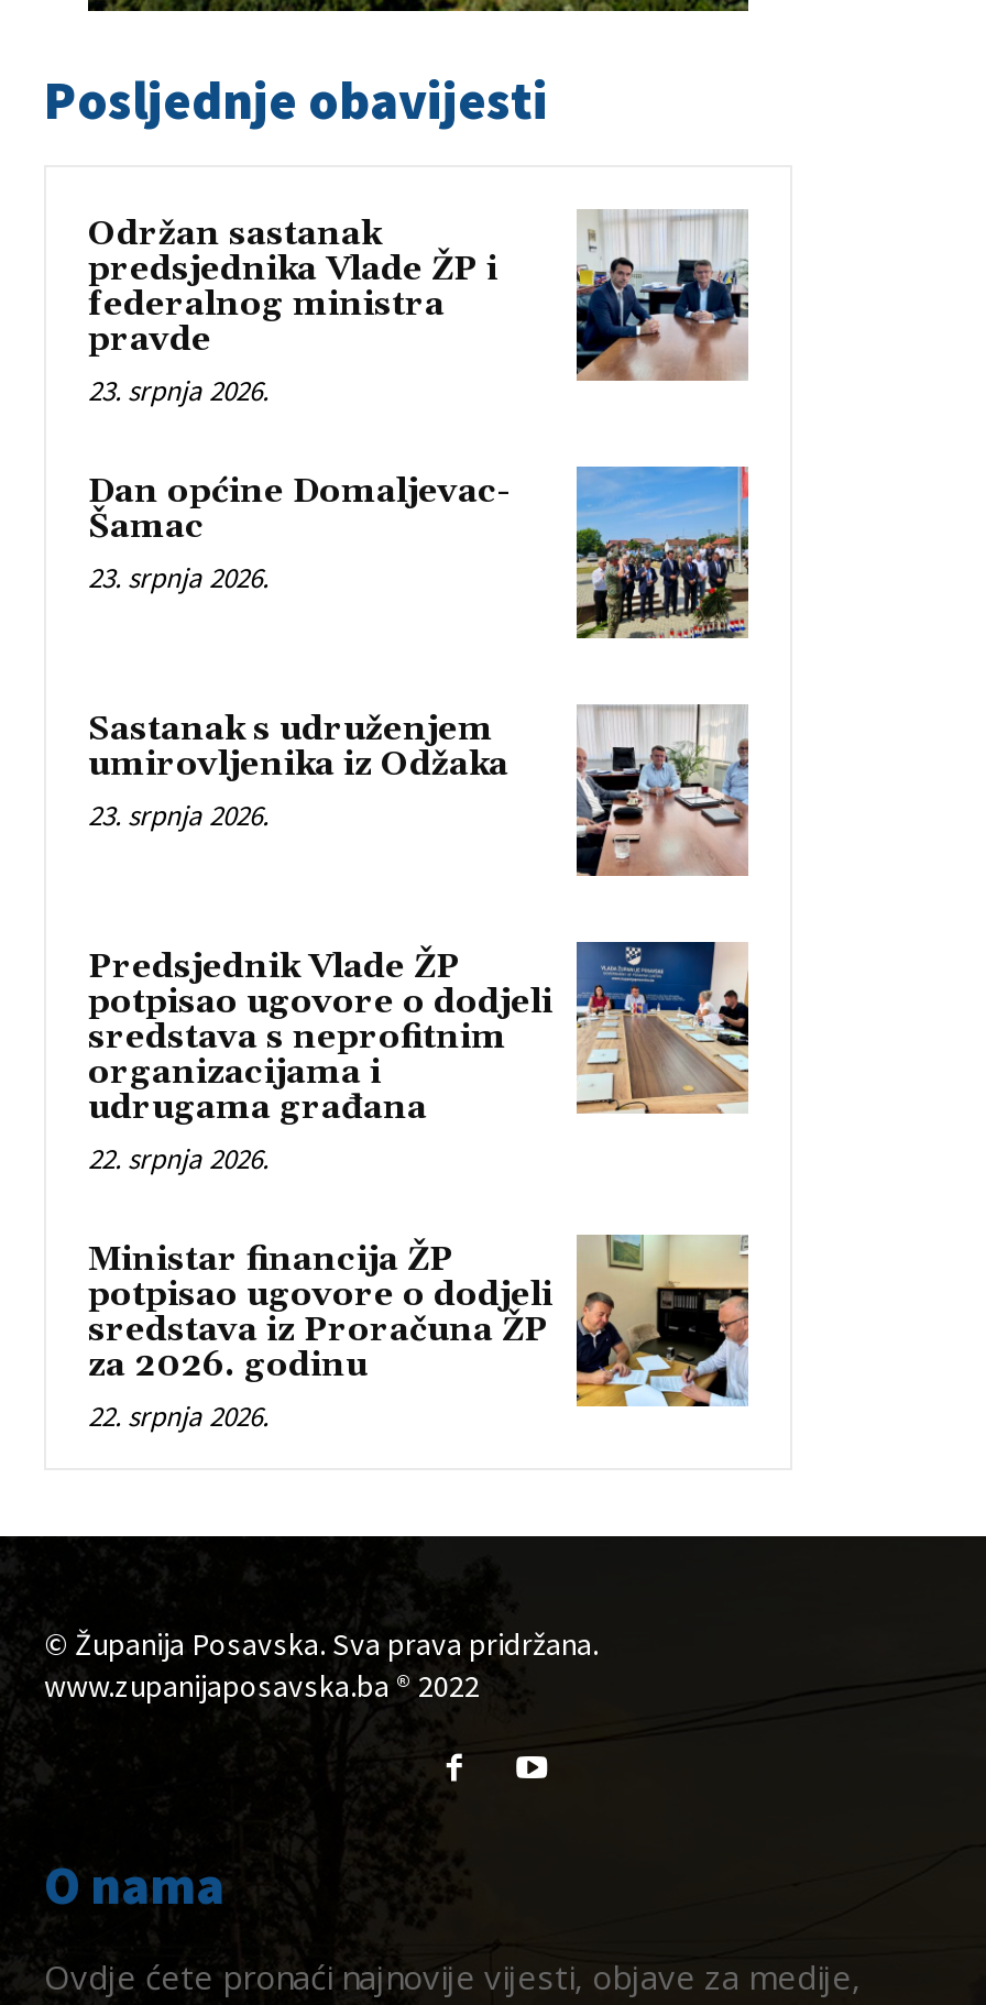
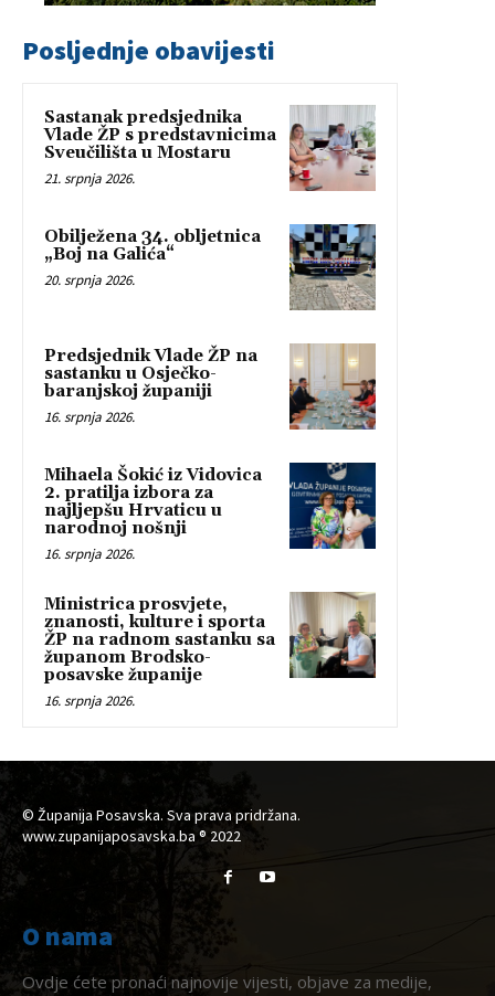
- [image]
- Održan sastanak
- predsjednika Vlade ŽP i
- federalnog ministra
- pravde
- 23. srpnja 2026.
+ [image]
+ Sastanak predsjednika
+ Vlade ŽP s predstavnicima
+ Sveučilišta u Mostaru
+ 21. srpnja 2026.

- [image]
- Dan općine Domaljevac-
- Šamac
- 23. srpnja 2026.
+ [image]
+ Obilježena 34. obljetnica
+ „Boj na Galića“
+ 20. srpnja 2026.

- [image]
- Sastanak s udruženjem
- umirovljenika iz Odžaka
- 23. srpnja 2026.
+ [image]
+ Predsjednik Vlade ŽP na
+ sastanku u Osječko-
+ baranjskoj županiji
+ 16. srpnja 2026.

- [image]
- Predsjednik Vlade ŽP
- potpisao ugovore o dodjeli
- sredstava s neprofitnim
- organizacijama i
- udrugama građana
- 22. srpnja 2026.
+ [image]
+ Mihaela Šokić iz Vidovica
+ 2. pratilja izbora za
+ najljepšu Hrvaticu u
+ narodnoj nošnji
+ 16. srpnja 2026.

- [image]
- Ministar financija ŽP
- potpisao ugovore o dodjeli
- sredstava iz Proračuna ŽP
- za 2026. godinu
- 22. srpnja 2026.
+ [image]
+ Ministrica prosvjete,
+ znanosti, kulture i sporta
+ ŽP na radnom sastanku sa
+ županom Brodsko-
+ posavske županije
+ 16. srpnja 2026.
